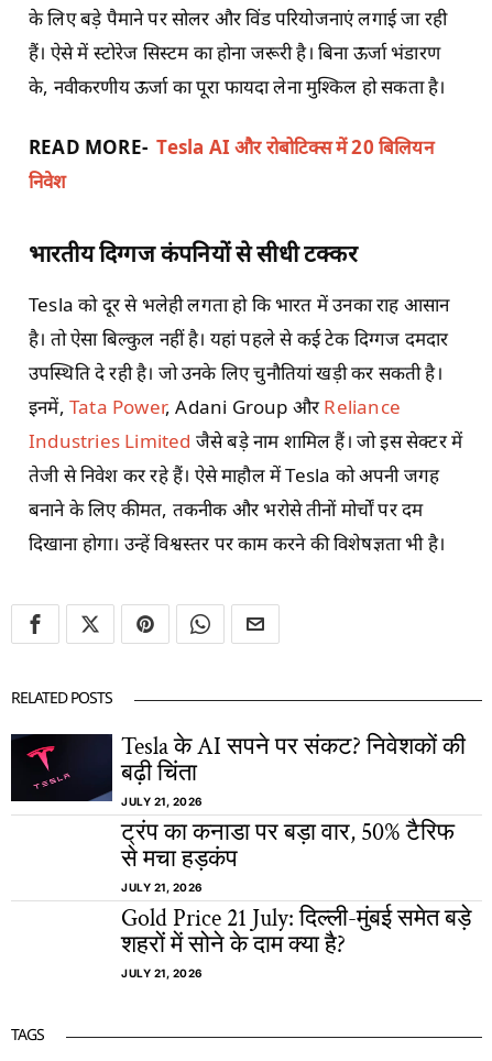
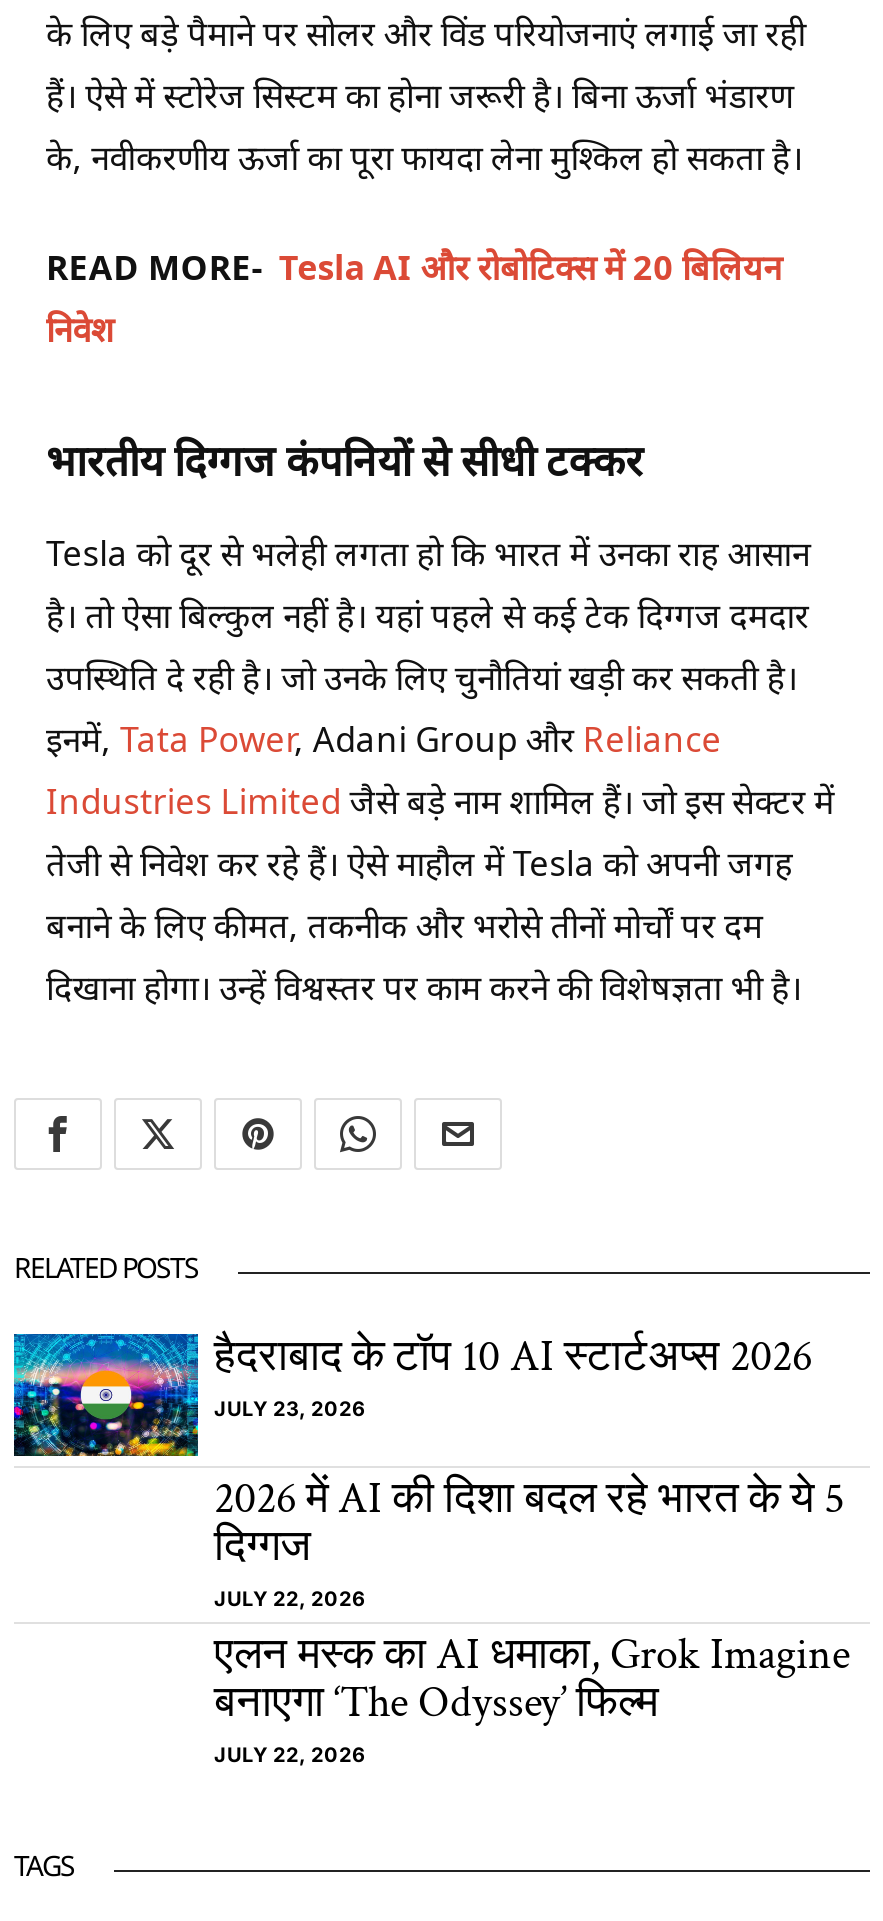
- [image]
- Tesla के AI सपने पर संकट? निवेशकों की
- बढ़ी चिंता
- JULY 21, 2026
- ट्रंप का कनाडा पर बड़ा वार, 50% टैरिफ
- से मचा हड़कंप
- JULY 21, 2026
- Gold Price 21 July: दिल्ली-मुंबई समेत बड़े
- शहरों में सोने के दाम क्या है?
- JULY 21, 2026
+ [image]
+ हैदराबाद के टॉप 10 AI स्टार्टअप्स 2026
+ JULY 23, 2026
+ 2026 में AI की दिशा बदल रहे भारत के ये 5
+ दिग्गज
+ JULY 22, 2026
+ एलन मस्क का AI धमाका, Grok Imagine
+ बनाएगा ‘The Odyssey’ फिल्म
+ JULY 22, 2026
